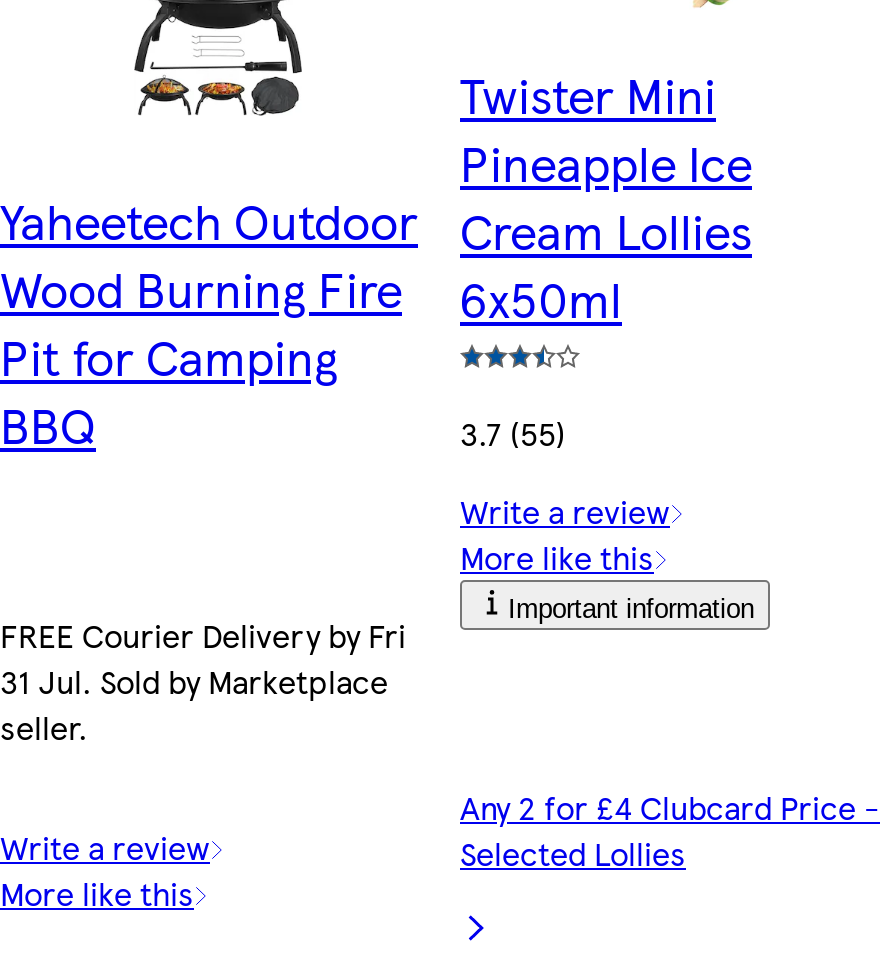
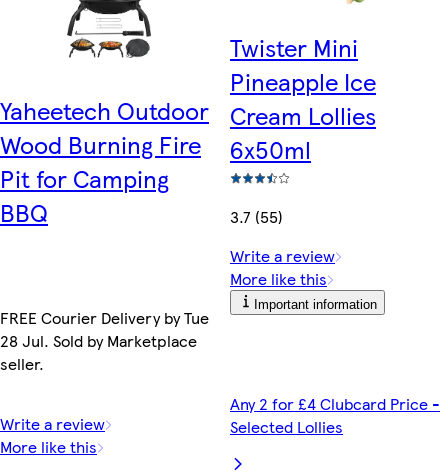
- FREE Courier Delivery by Fri
+ FREE Courier Delivery by Tue

- 31 Jul. Sold by Marketplace
+ 28 Jul. Sold by Marketplace
